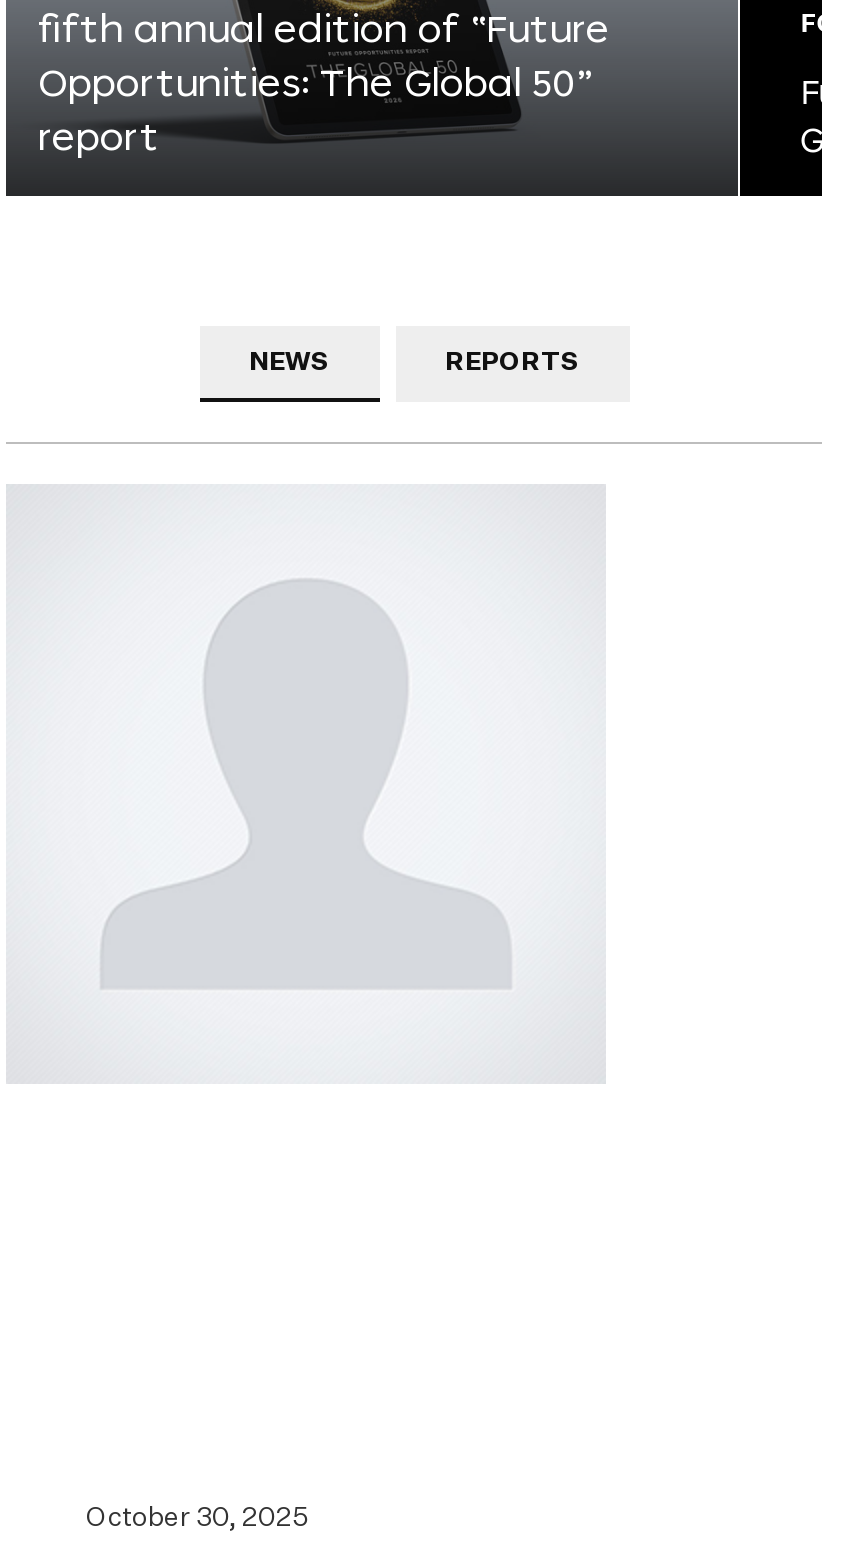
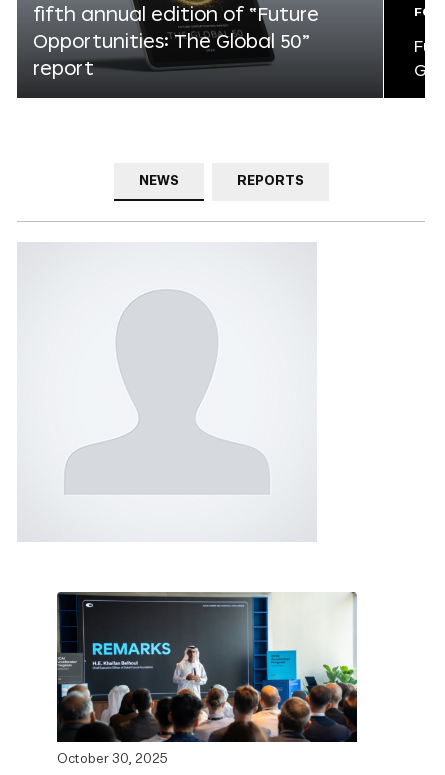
+ [image]
